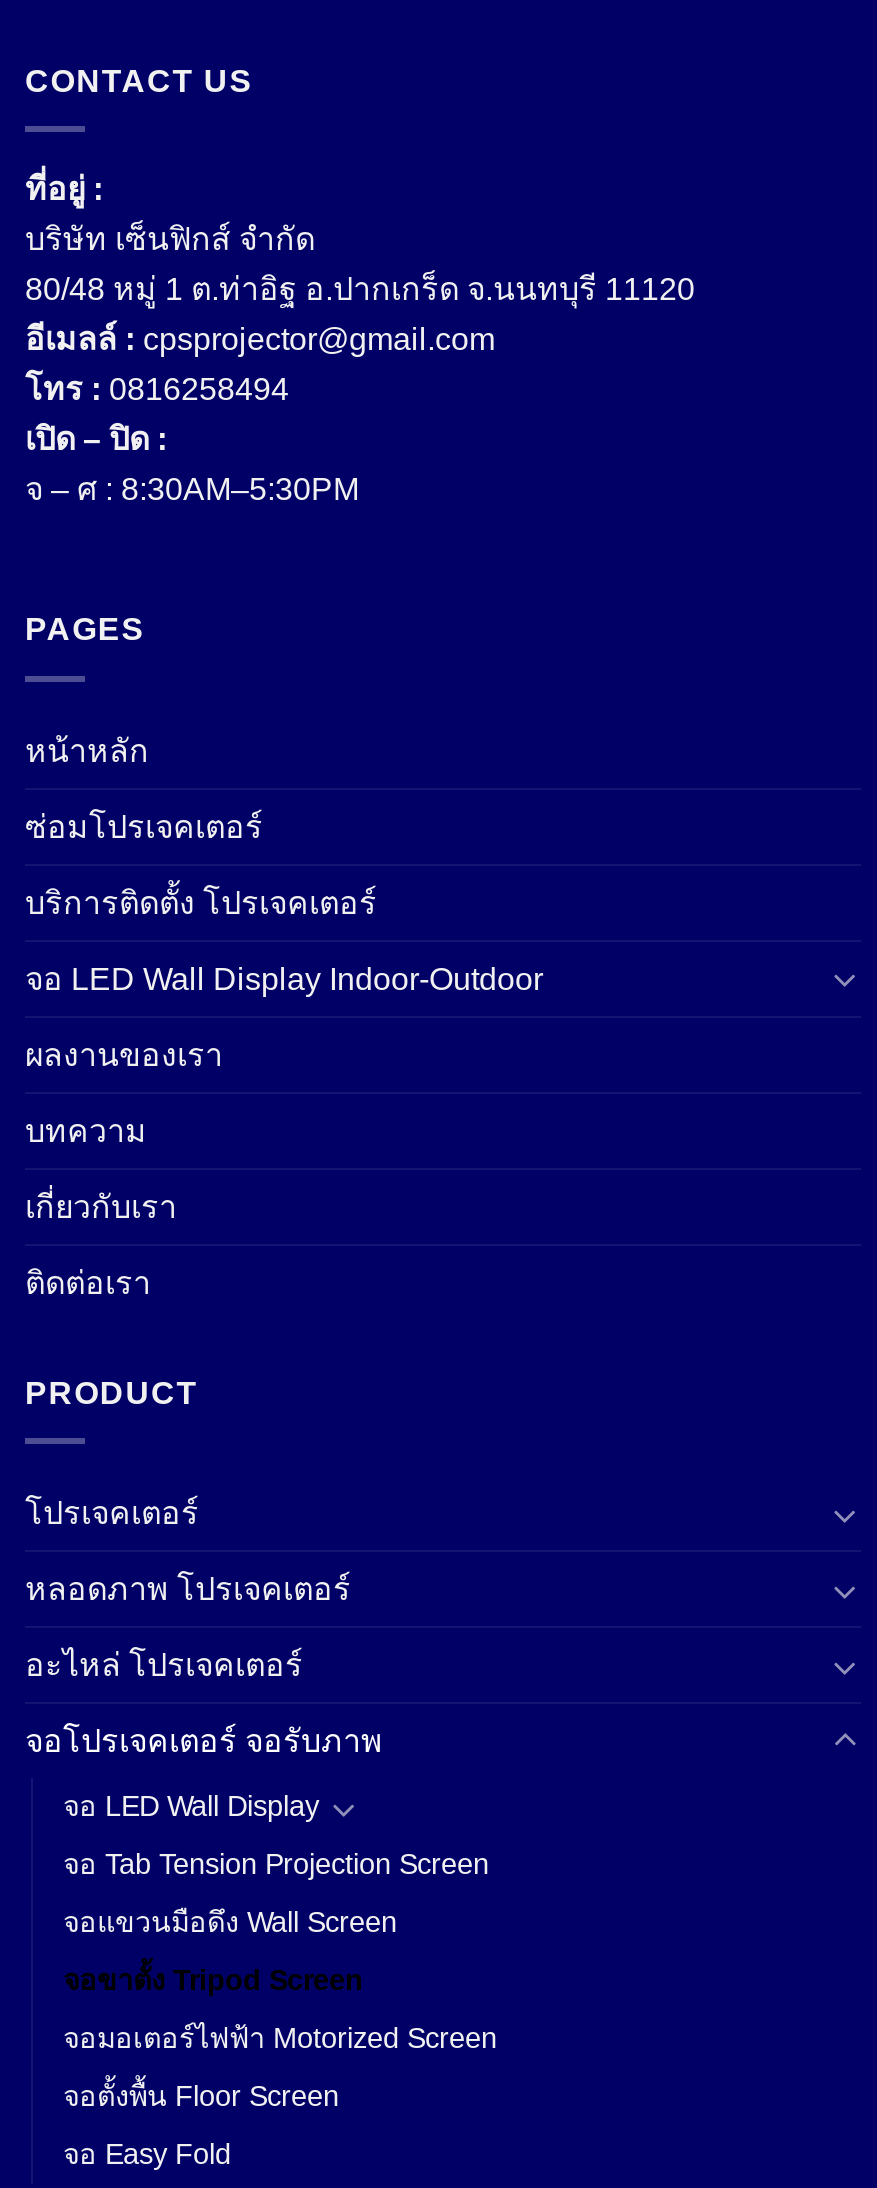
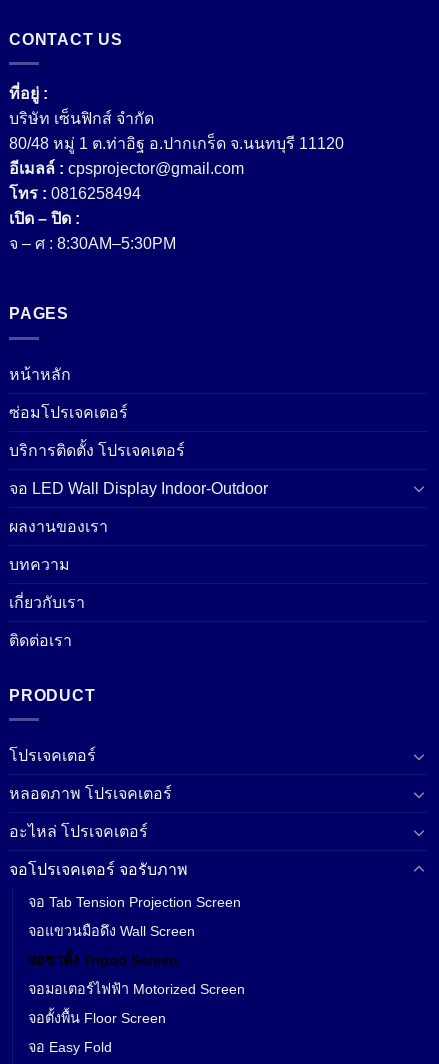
- จอ LED Wall Display
